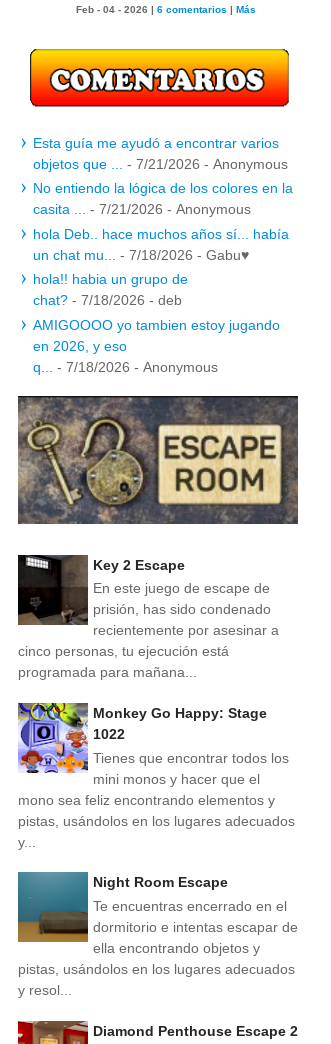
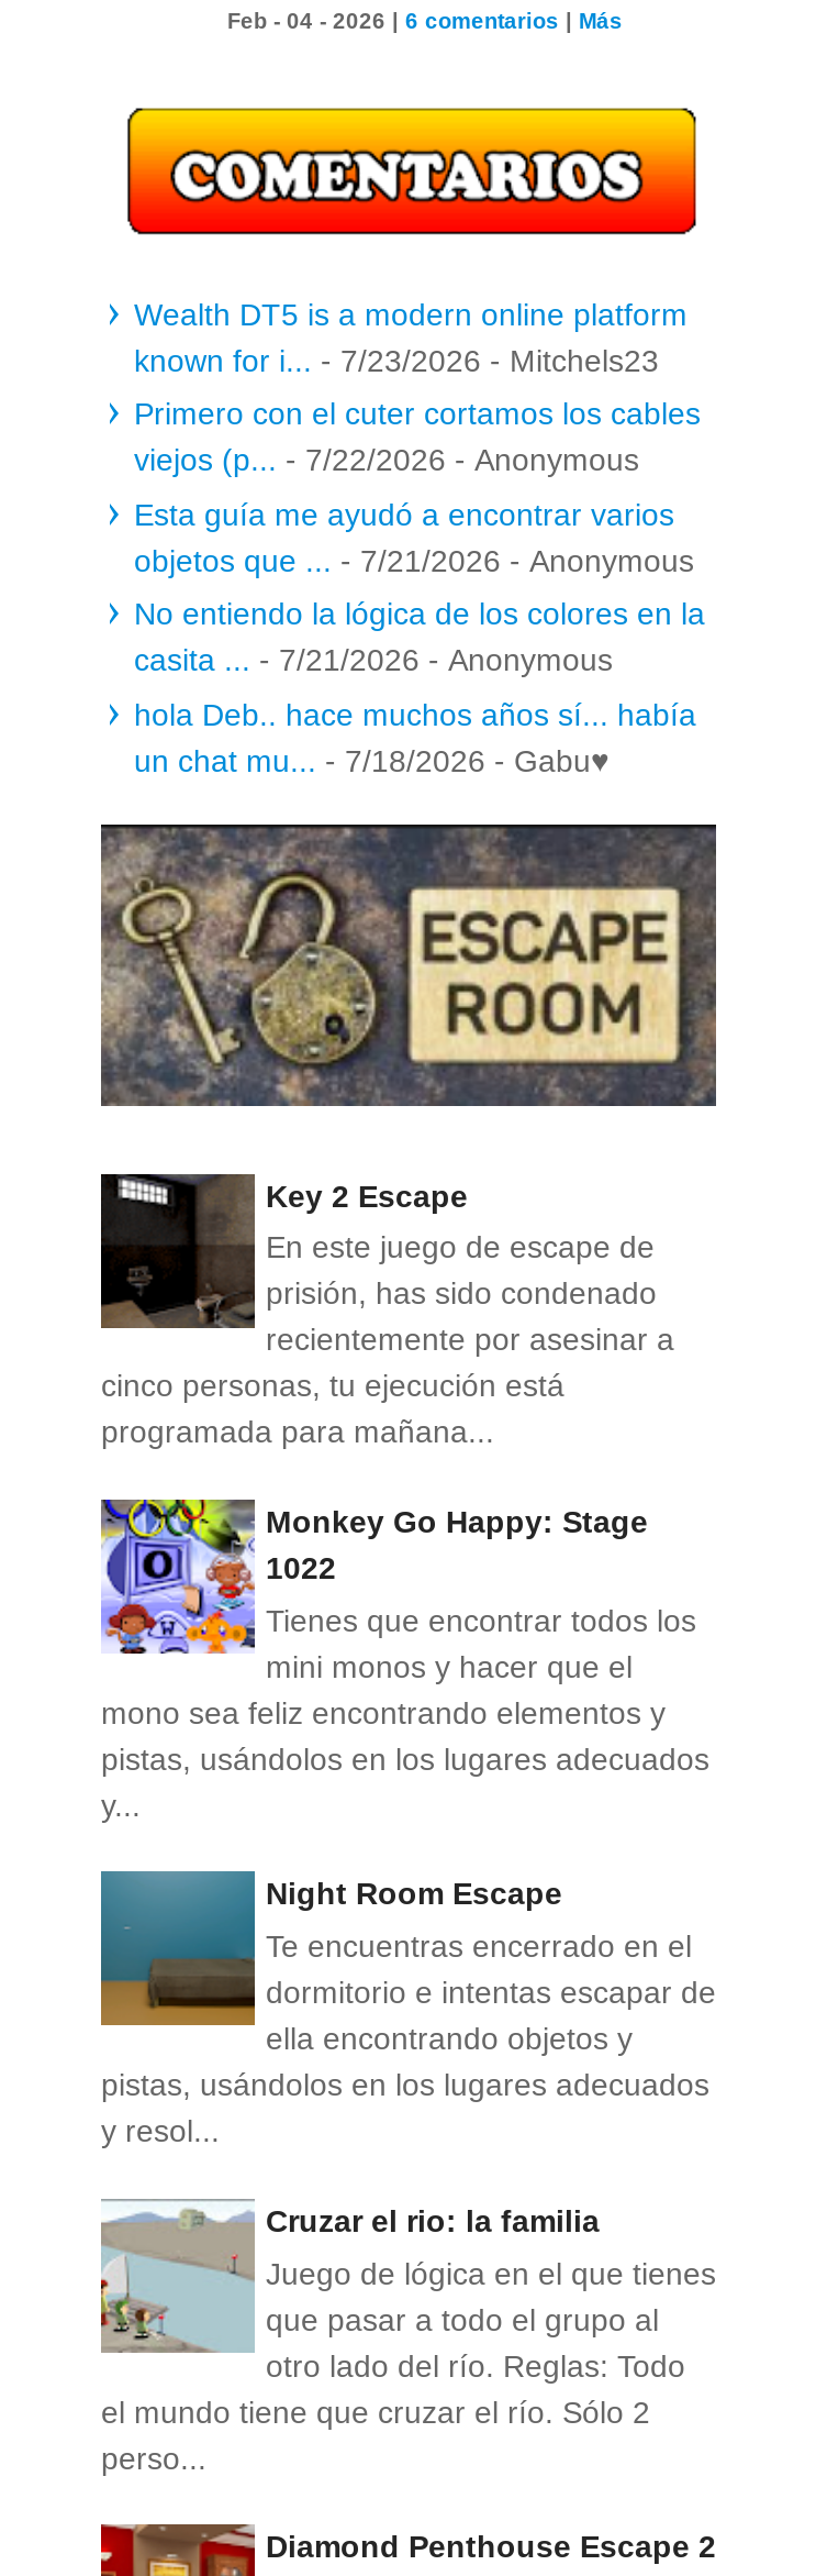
+ Wealth DT5 is a modern online platform
+ known for i... - 7/23/2026 - Mitchels23
+ Primero con el cuter cortamos los cables
+ viejos (p... - 7/22/2026 - Anonymous

- hola!! habia un grupo de
- chat? - 7/18/2026 - deb
- AMIGOOOO yo tambien estoy jugando
- en 2026, y eso
- q... - 7/18/2026 - Anonymous

moved up: [image] | Key 2 Escape | En este juego de escape de | ... | pistas, usándolos en los lugares adecuados | y resol...

+ [image]
+ Cruzar el rio: la familia
+ Juego de lógica en el que tienes
+ que pasar a todo el grupo al
+ otro lado del río. Reglas: Todo
+ el mundo tiene que cruzar el río. Sólo 2
+ perso...
